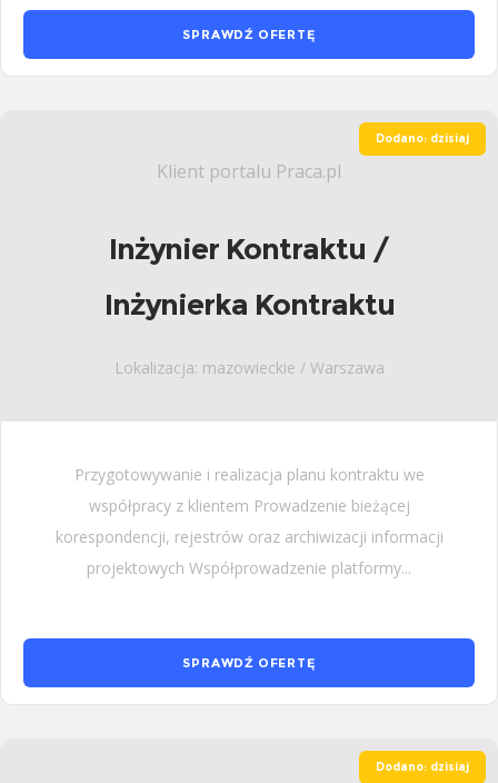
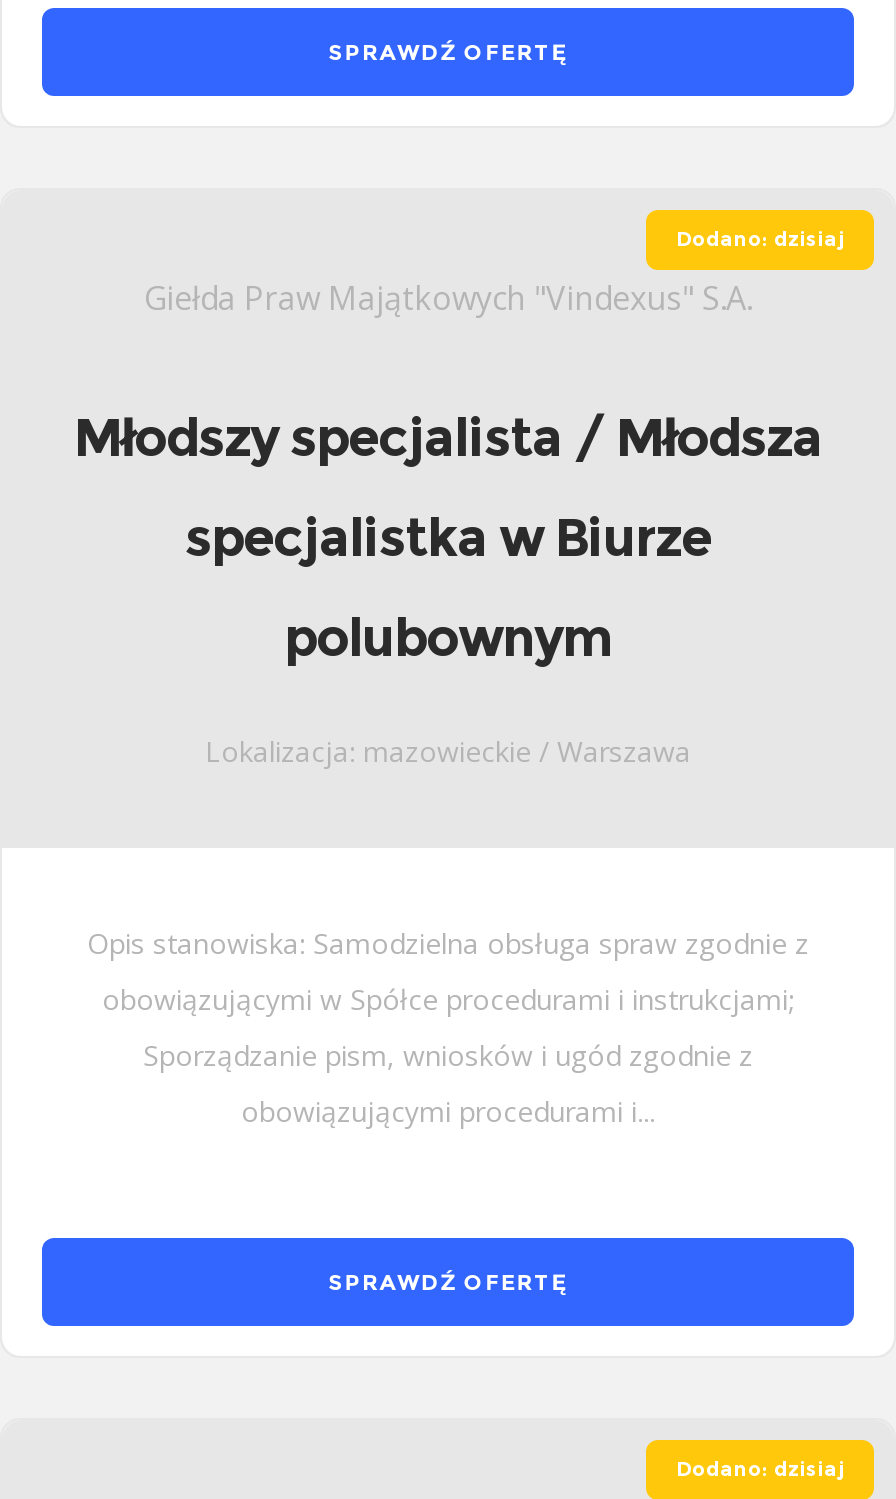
- Klient portalu Praca.pl
- Inżynier Kontraktu /
- Inżynierka Kontraktu
+ Giełda Praw Majątkowych "Vindexus" S.A.
+ Młodszy specjalista / Młodsza
+ specjalistka w Biurze
+ polubownym

- Przygotowywanie i realizacja planu kontraktu we
+ Opis stanowiska: Samodzielna obsługa spraw zgodnie z

- współpracy z klientem Prowadzenie bieżącej
+ obowiązującymi w Spółce procedurami i instrukcjami;

- korespondencji, rejestrów oraz archiwizacji informacji
+ Sporządzanie pism, wniosków i ugód zgodnie z

- projektowych Współprowadzenie platformy...
+ obowiązującymi procedurami i...
